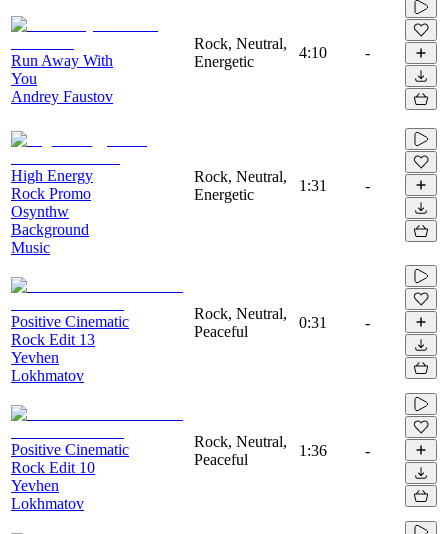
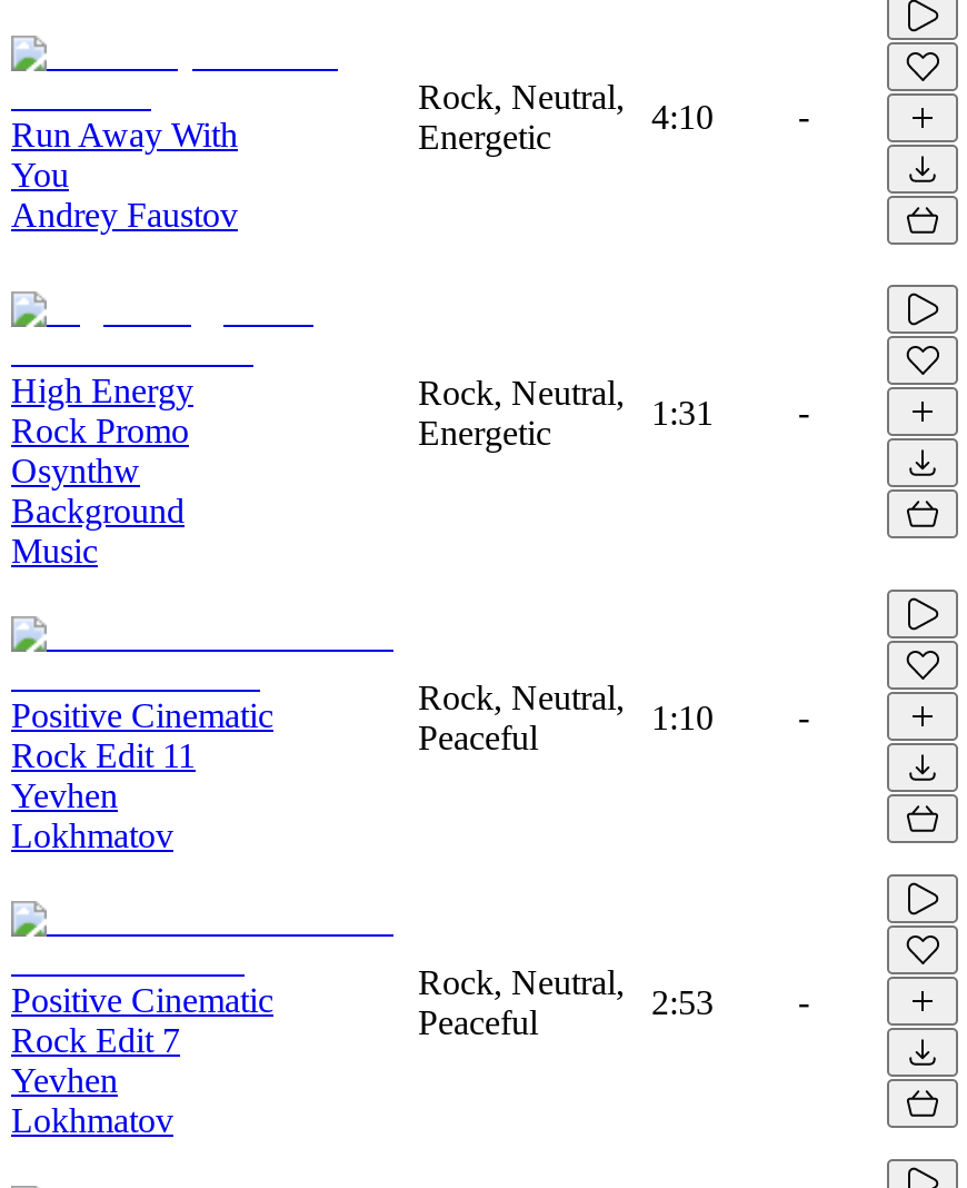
- 0:31
+ 1:10

- Rock Edit 13
+ Rock Edit 11

- 1:36
+ 2:53

- Rock Edit 10
+ Rock Edit 7
